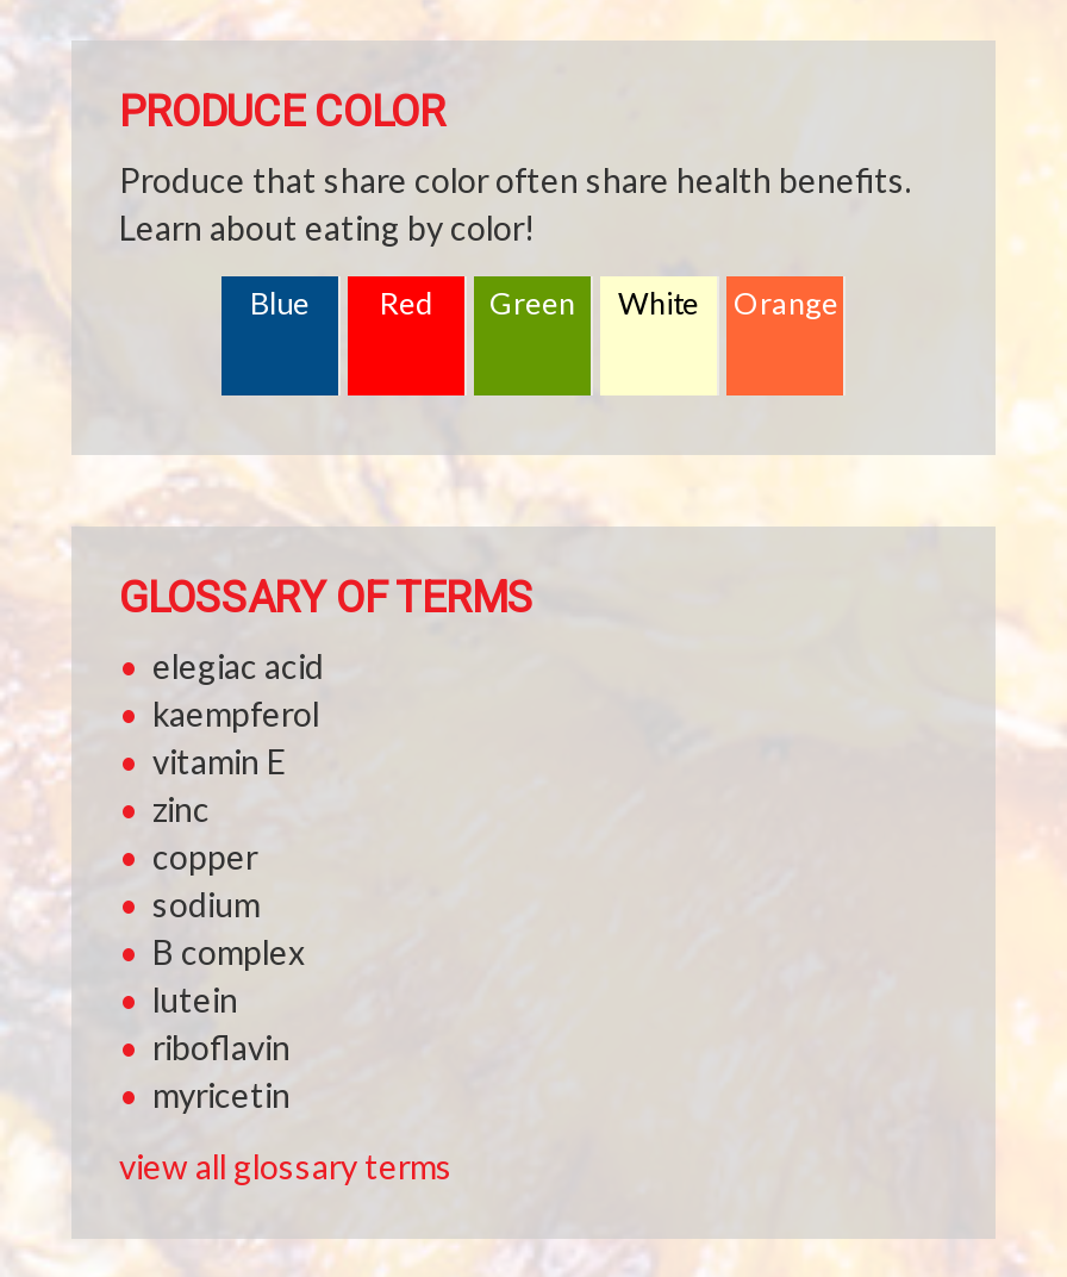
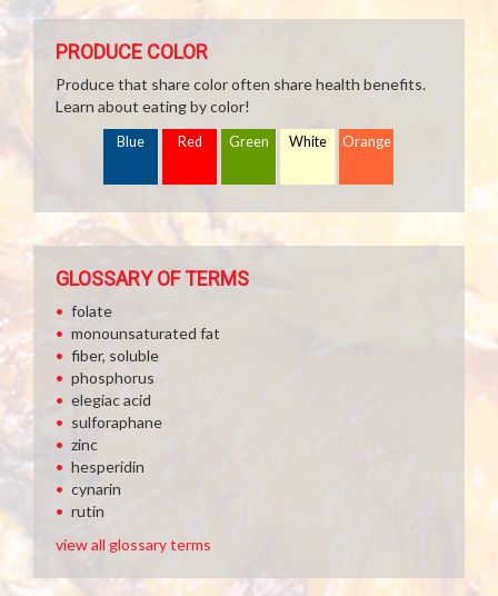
+ folate
+ monounsaturated fat
+ fiber, soluble
+ phosphorus

moved down: elegiac acid

- kaempferol
- vitamin E
+ sulforaphane

moved down: zinc

- copper
- sodium
- B complex
- lutein
- riboflavin
- myricetin
+ hesperidin
+ cynarin
+ rutin
